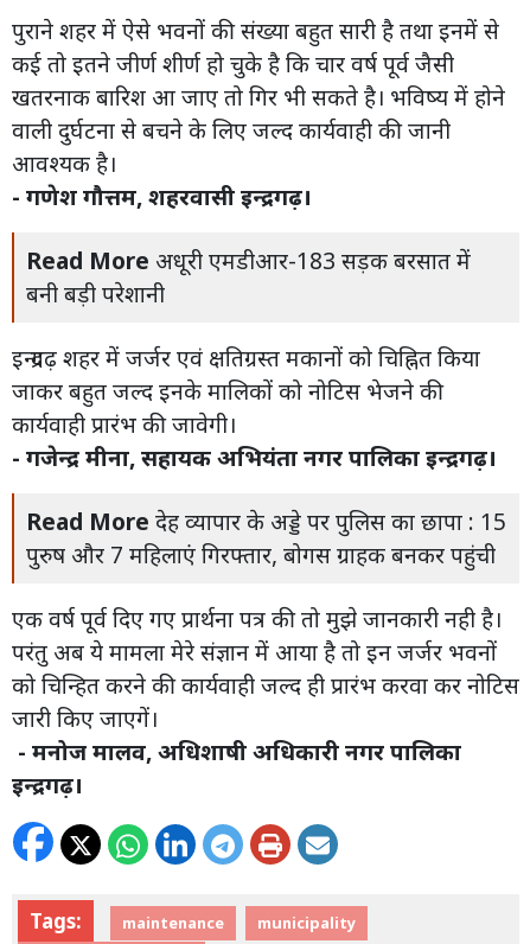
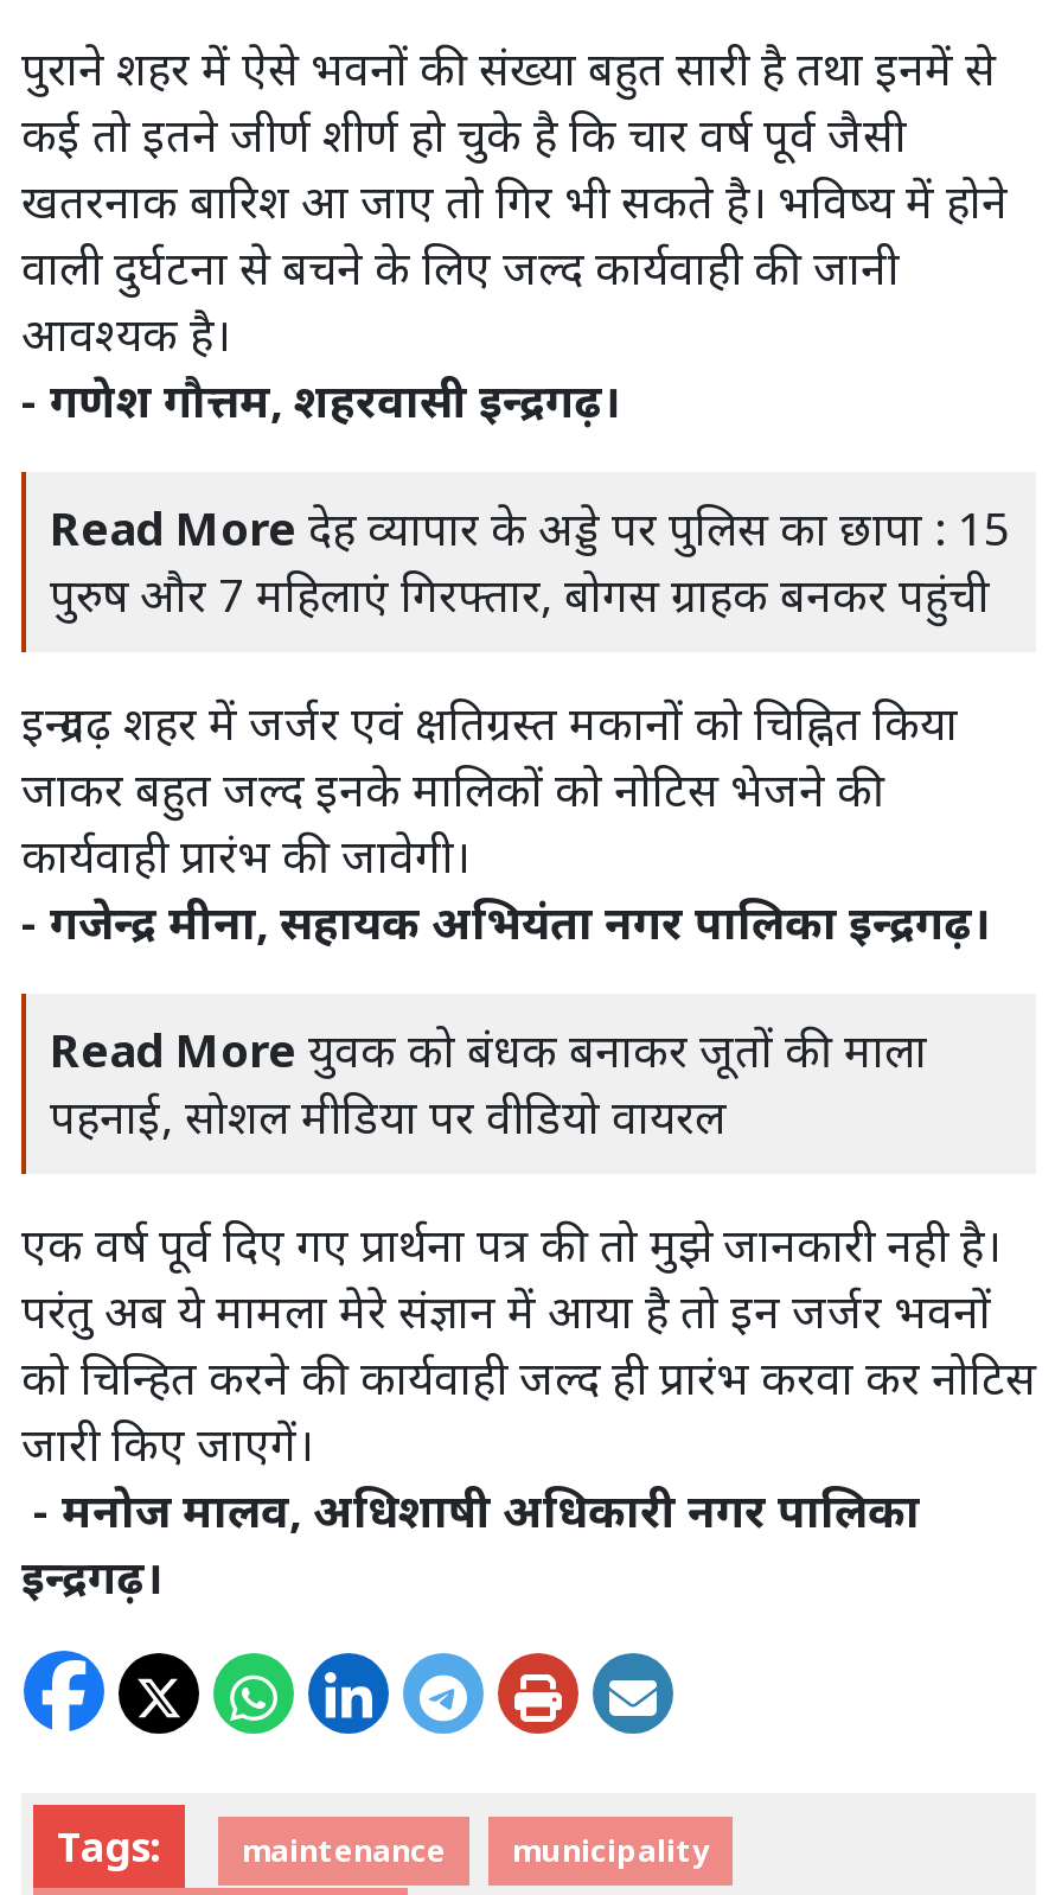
- Read More अधूरी एमडीआर-183 सड़क बरसात में
- बनी बड़ी परेशानी

+ Read More युवक को बंधक बनाकर जूतों की माला
+ पहनाई, सोशल मीडिया पर वीडियो वायरल

moved up: Read More देह व्यापार के अड्डे पर पुलिस का छापा : 15 | पुरुष और 7 महिलाएं गिरफ्तार, बोगस ग्राहक बनकर पहुंची
